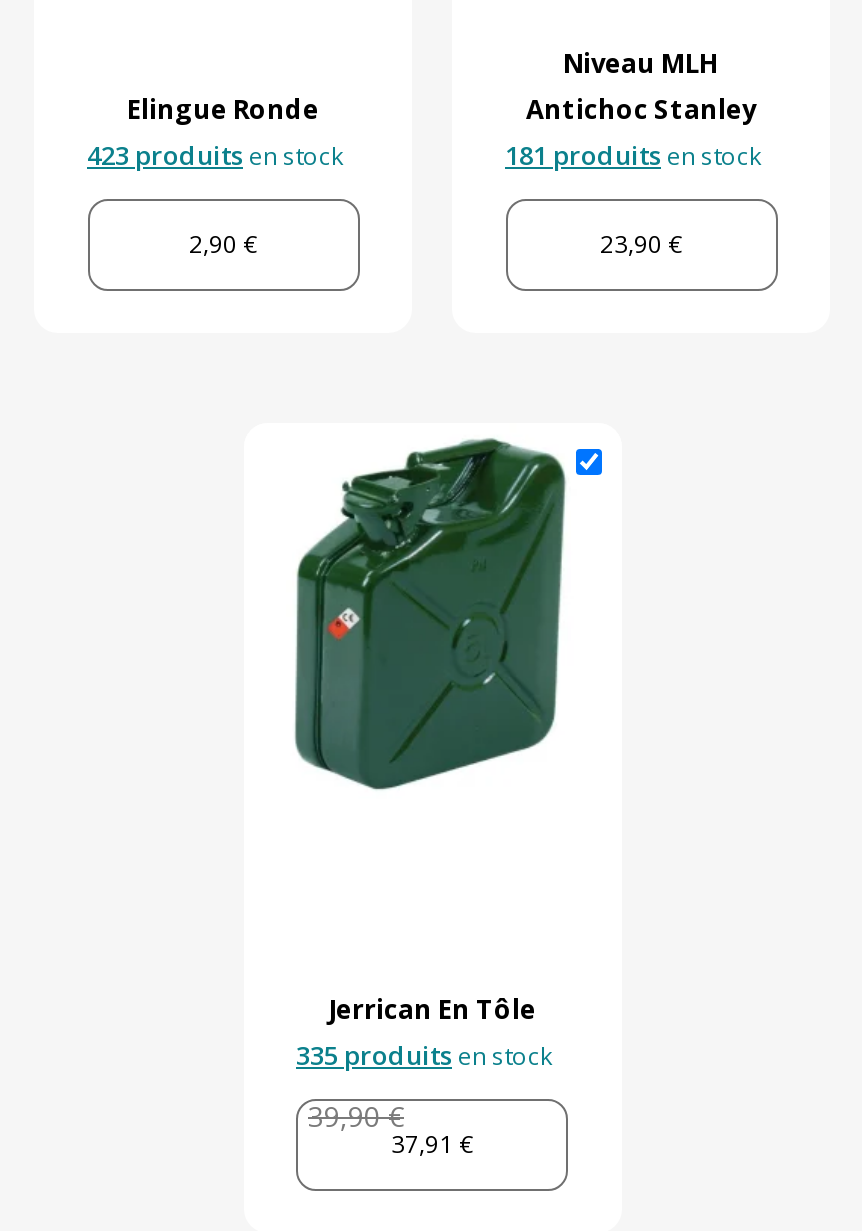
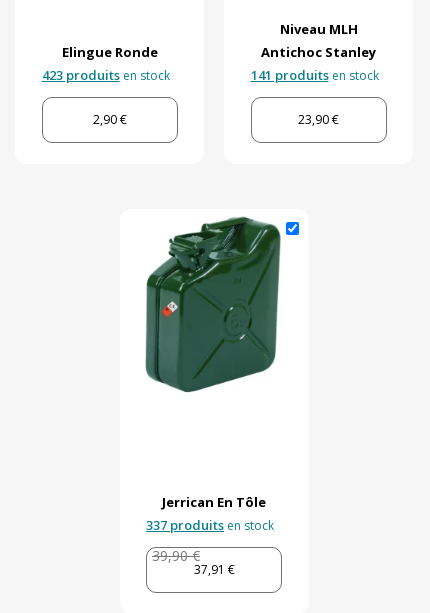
- 181 produits en stock
+ 141 produits en stock

- 335 produits en stock
+ 337 produits en stock
